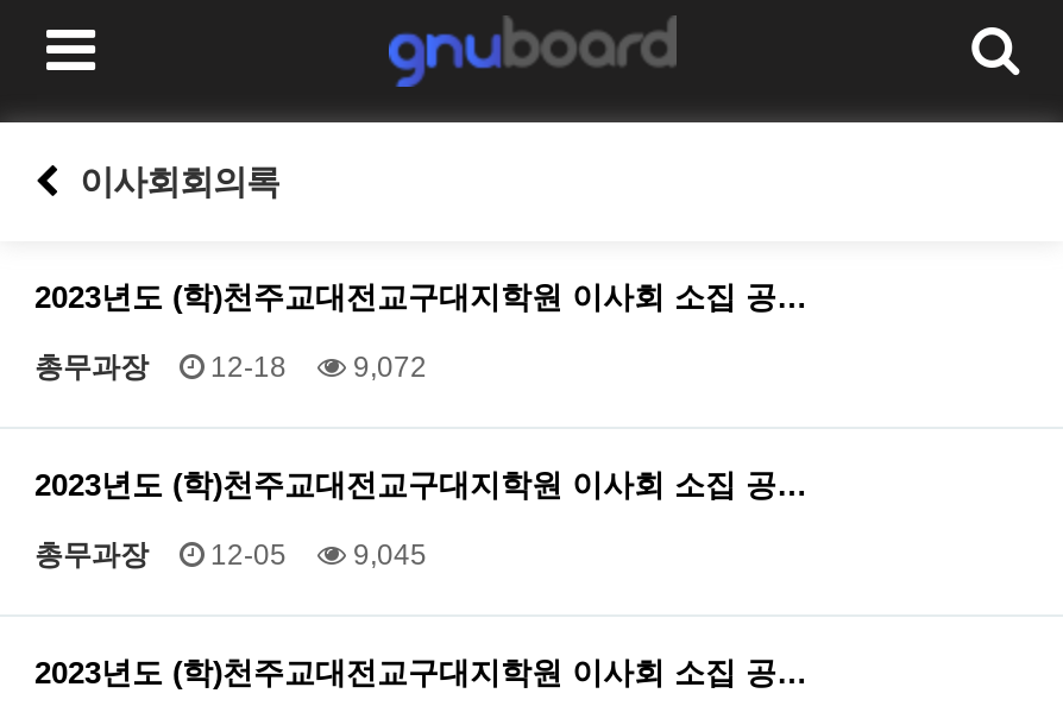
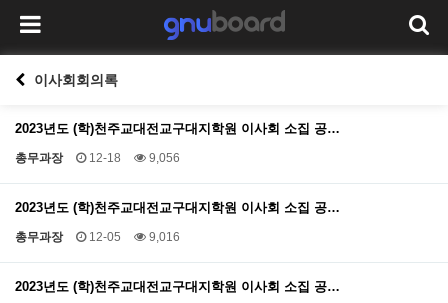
- 총무과장 12-18 9,072
+ 총무과장 12-18 9,056

- 총무과장 12-05 9,045
+ 총무과장 12-05 9,016
